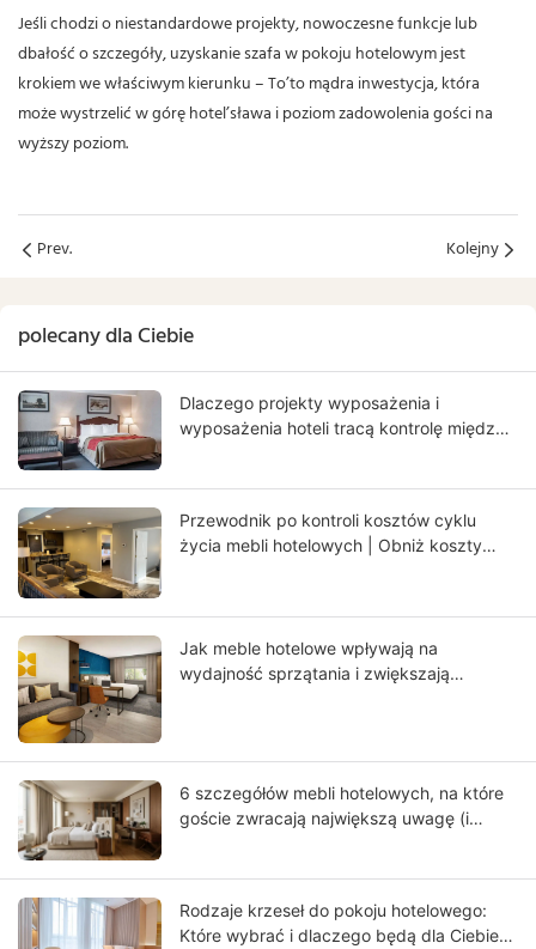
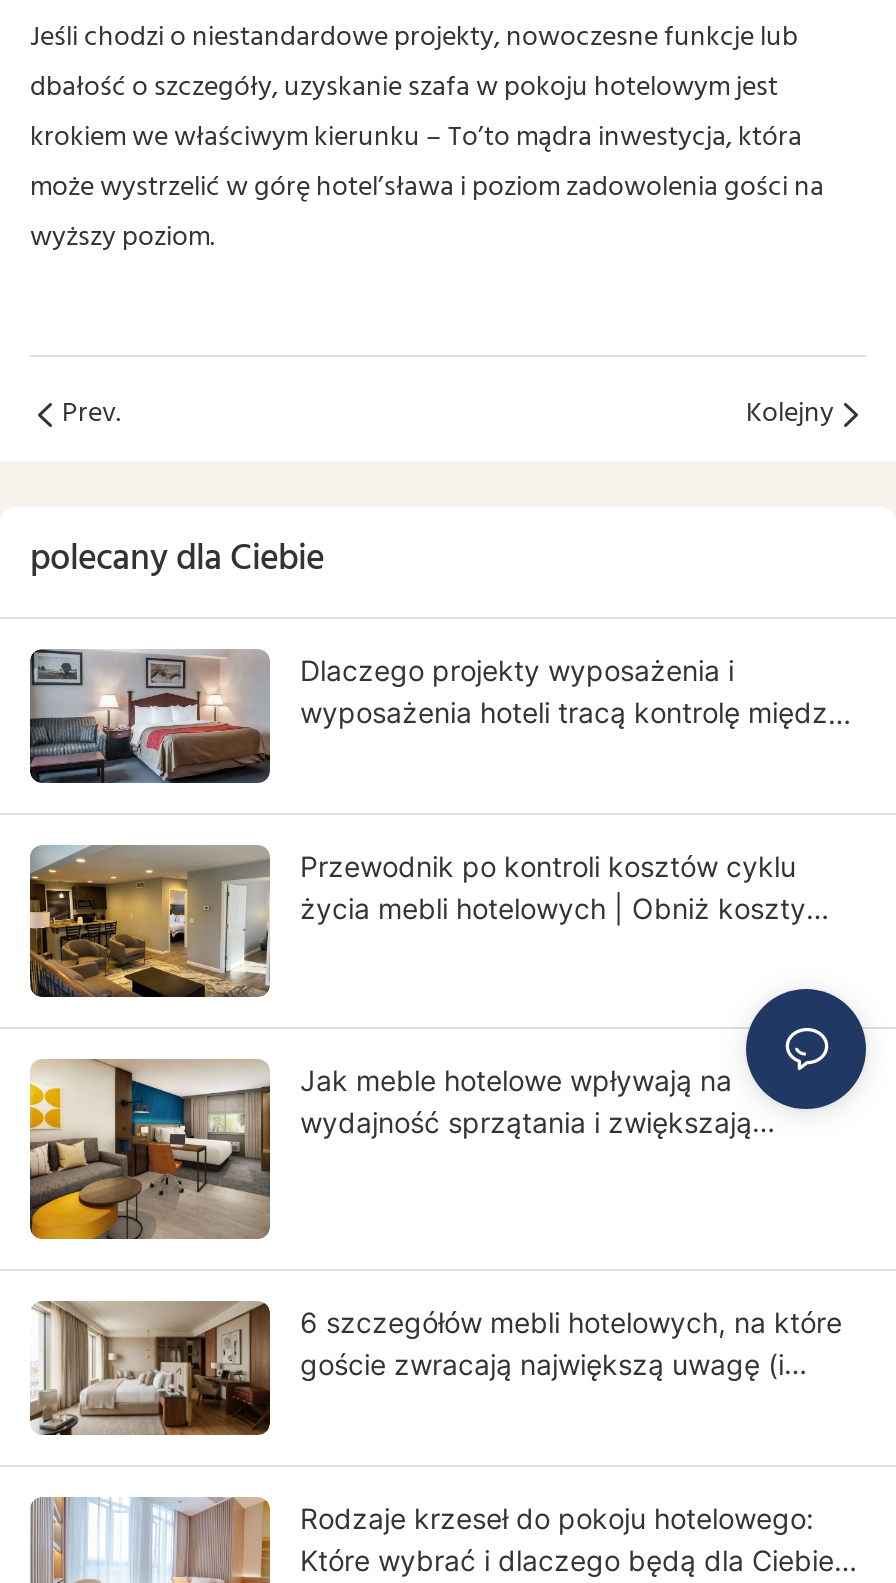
+ [image]
